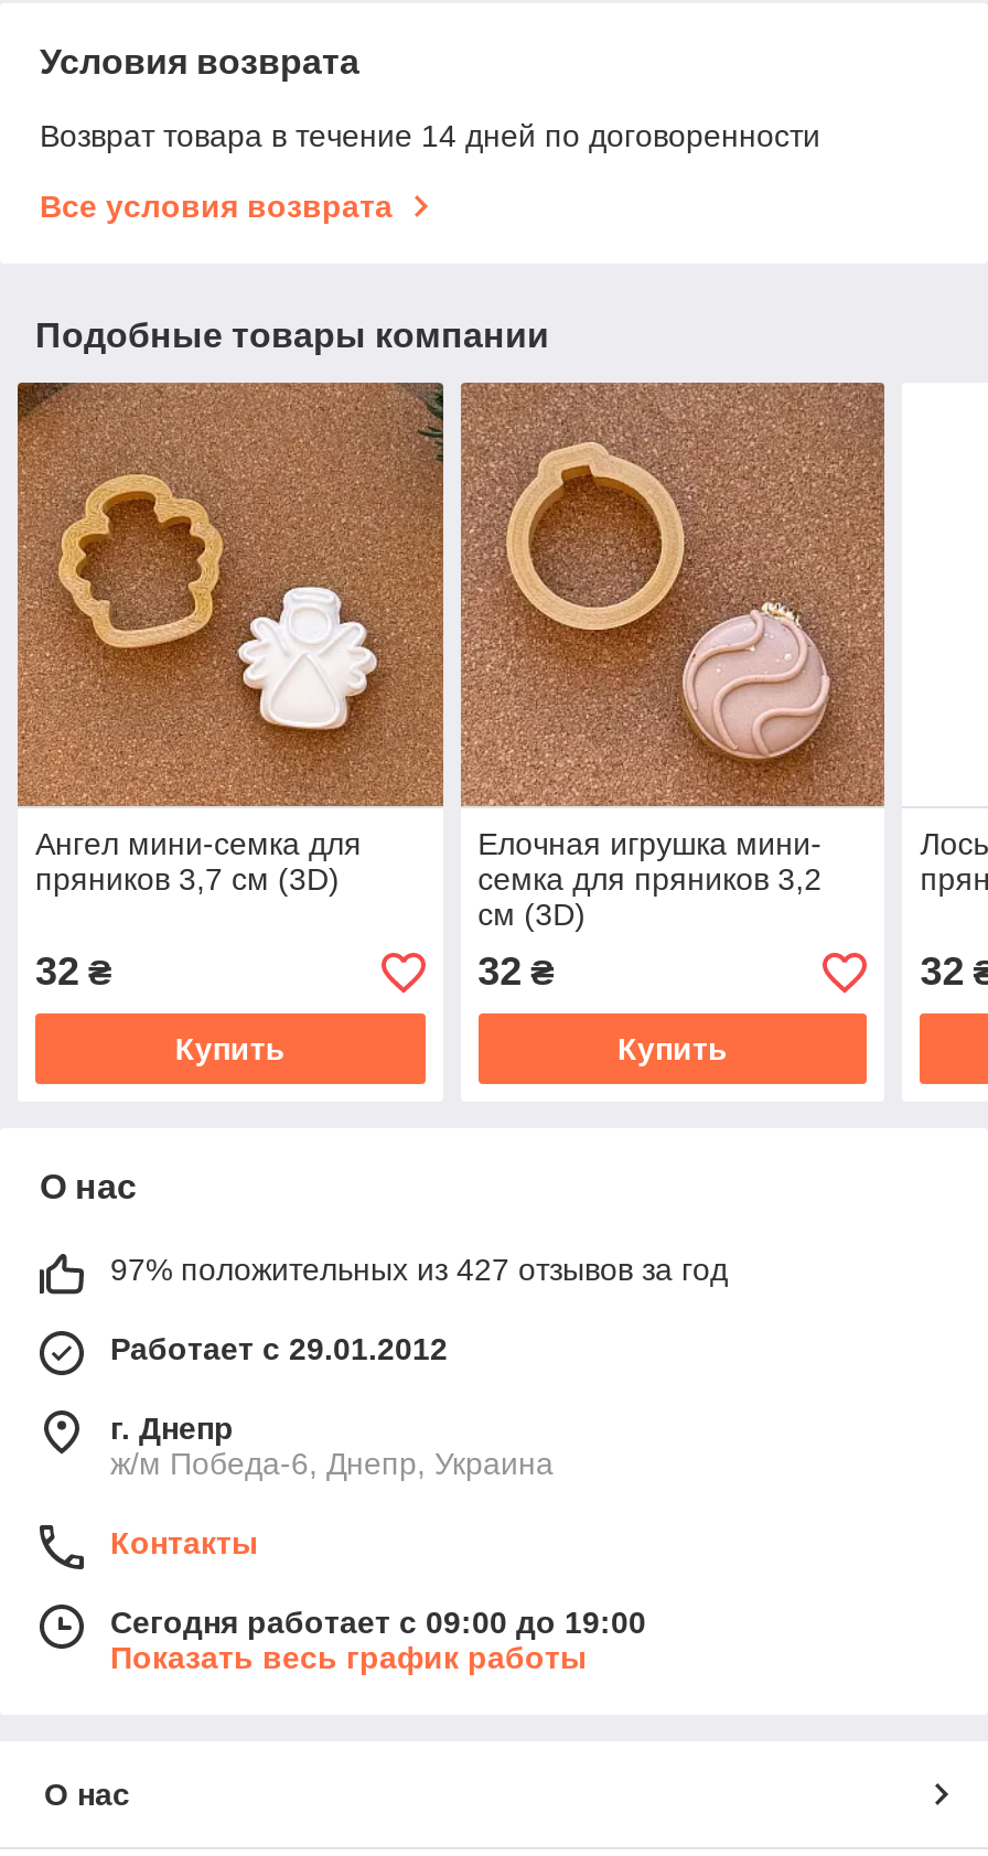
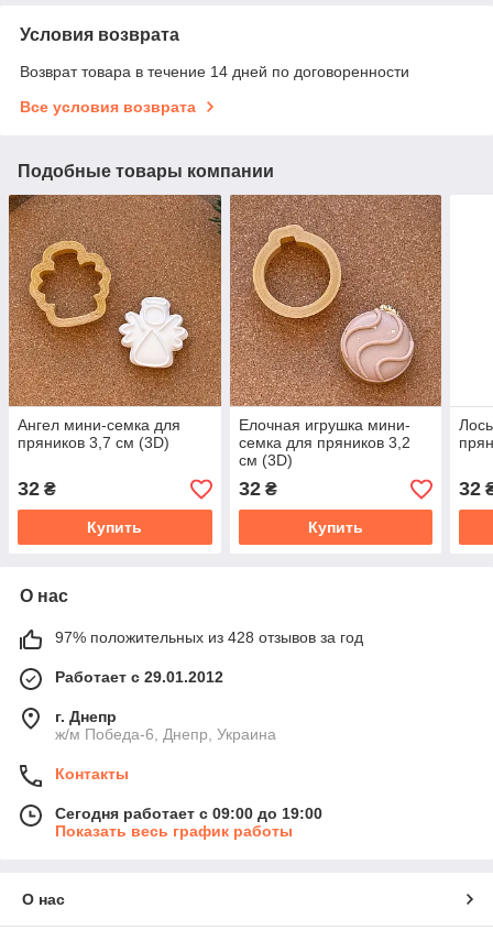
- 97% положительных из 427 отзывов за год
+ 97% положительных из 428 отзывов за год
